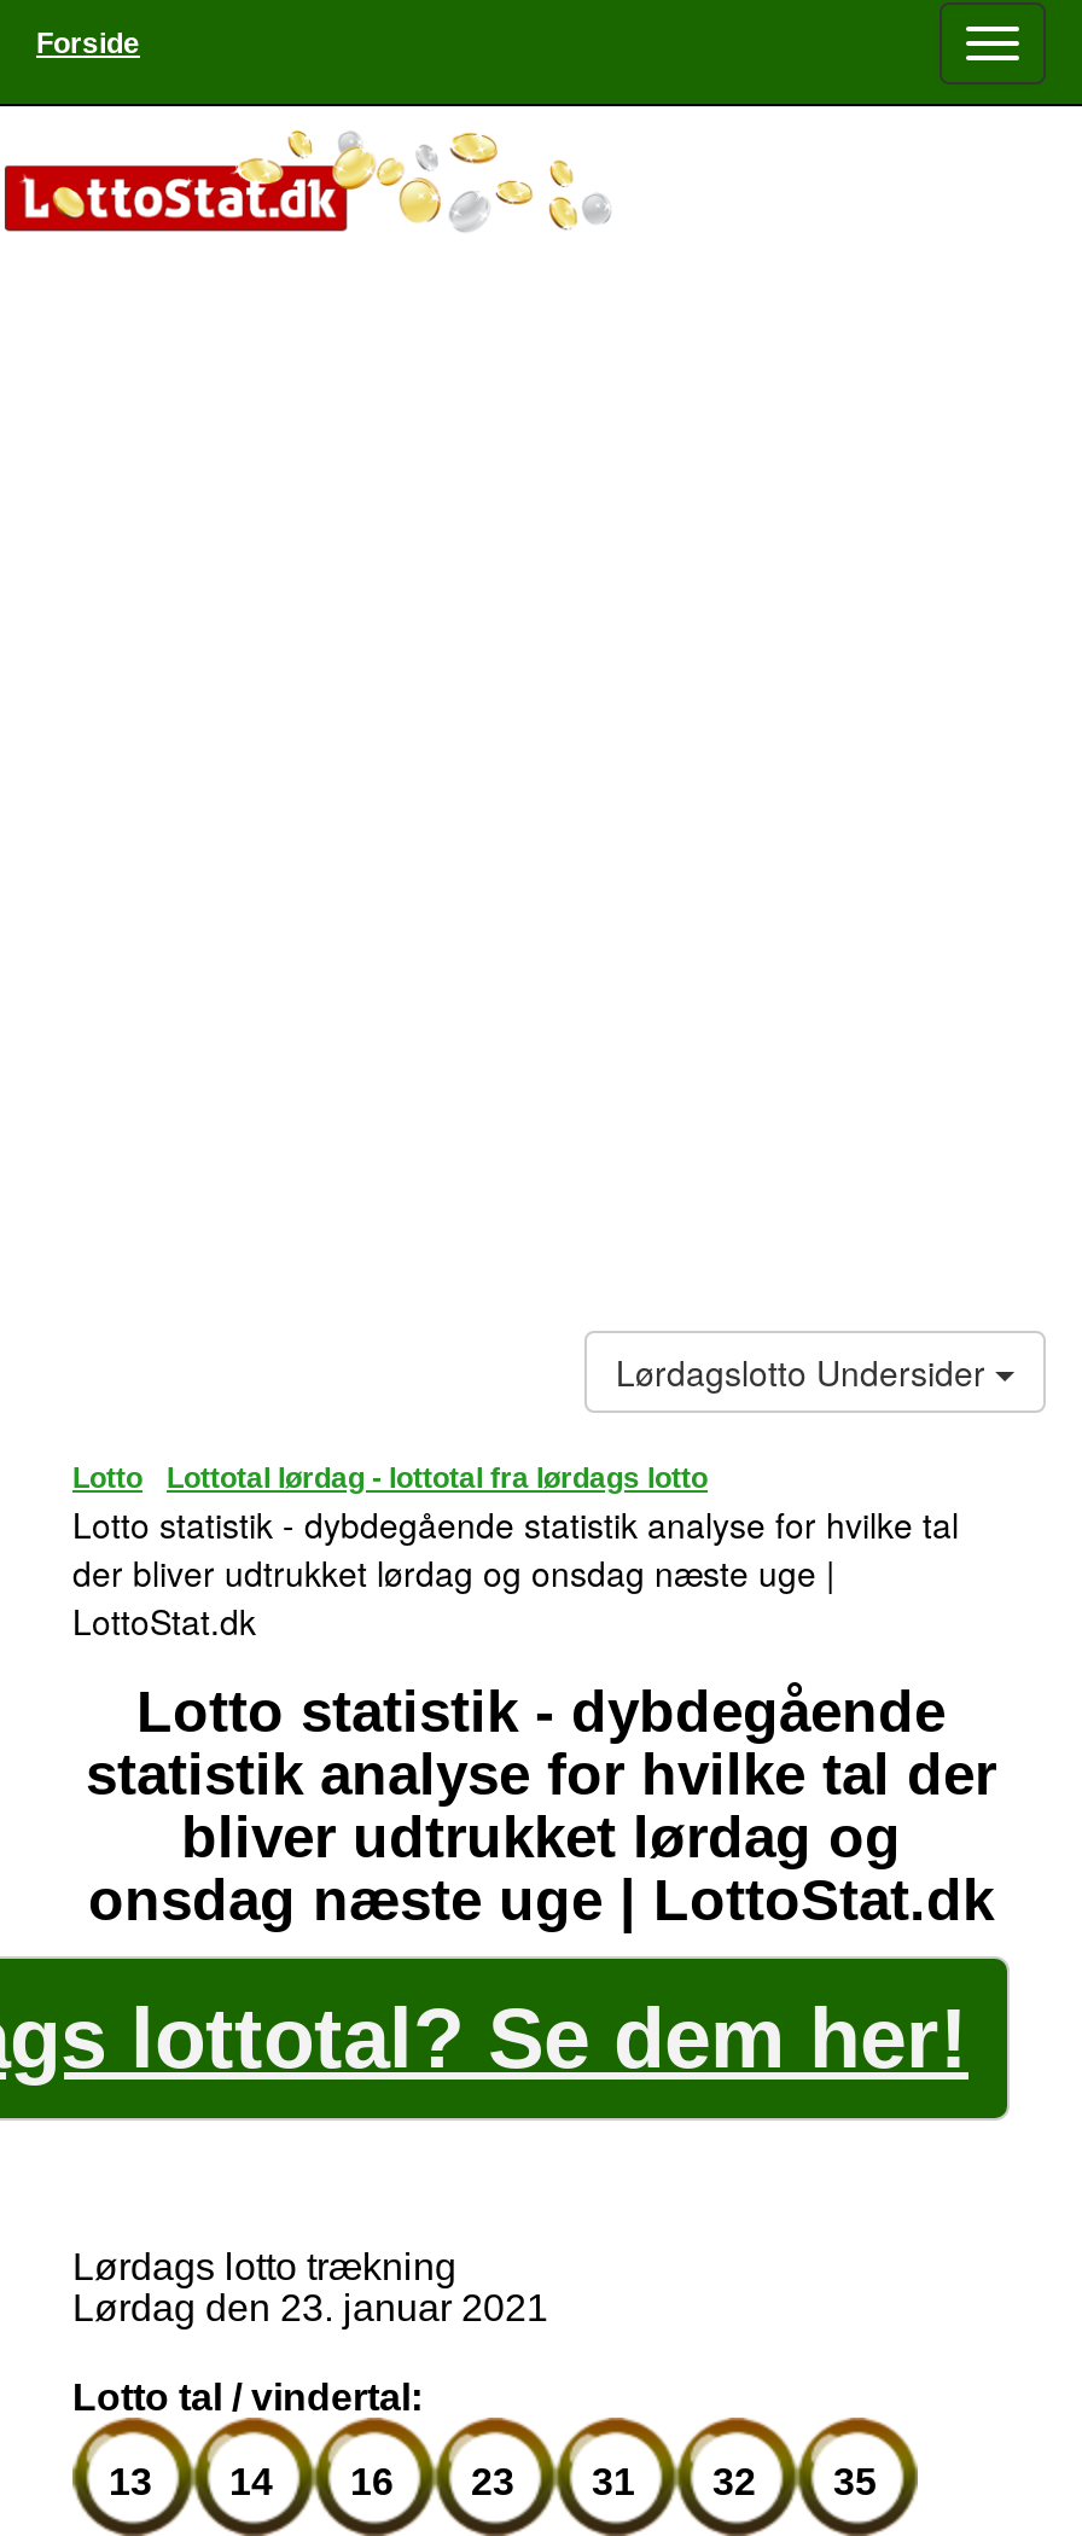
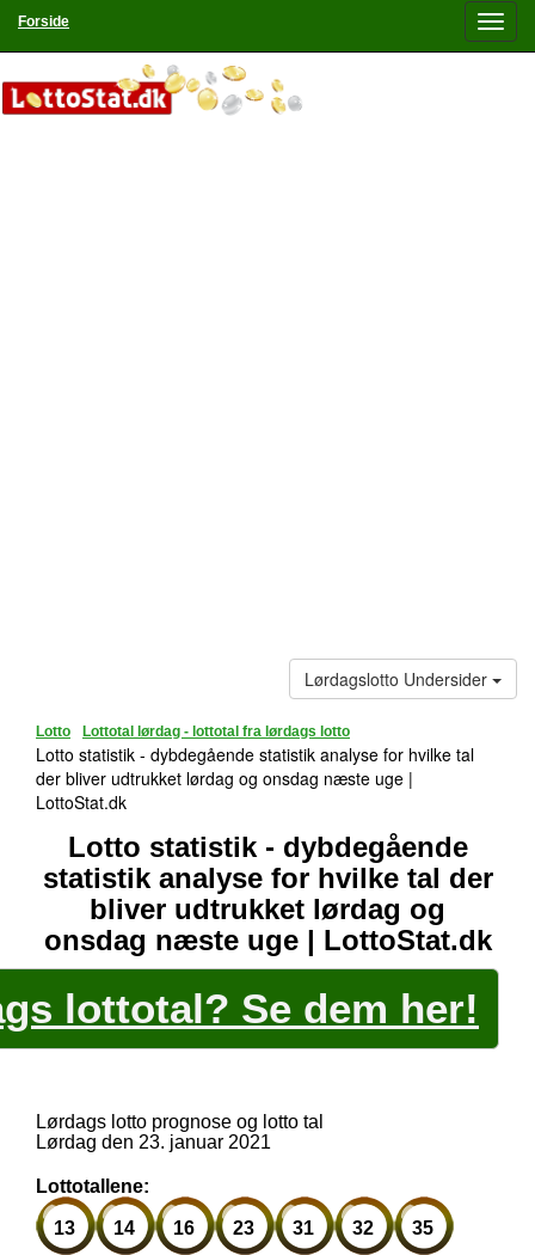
- Lørdags lotto trækning
+ Lørdags lotto prognose og lotto tal

- Lotto tal / vindertal:
+ Lottotallene:
